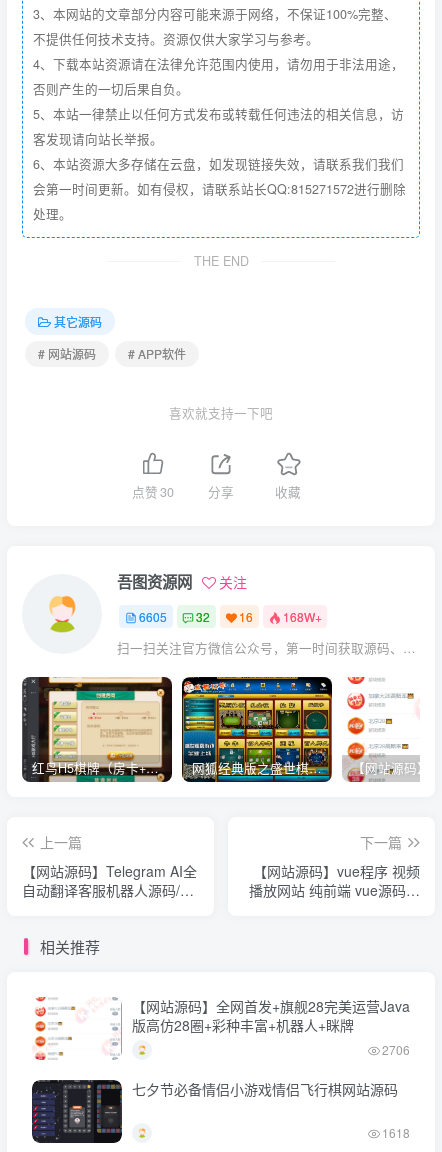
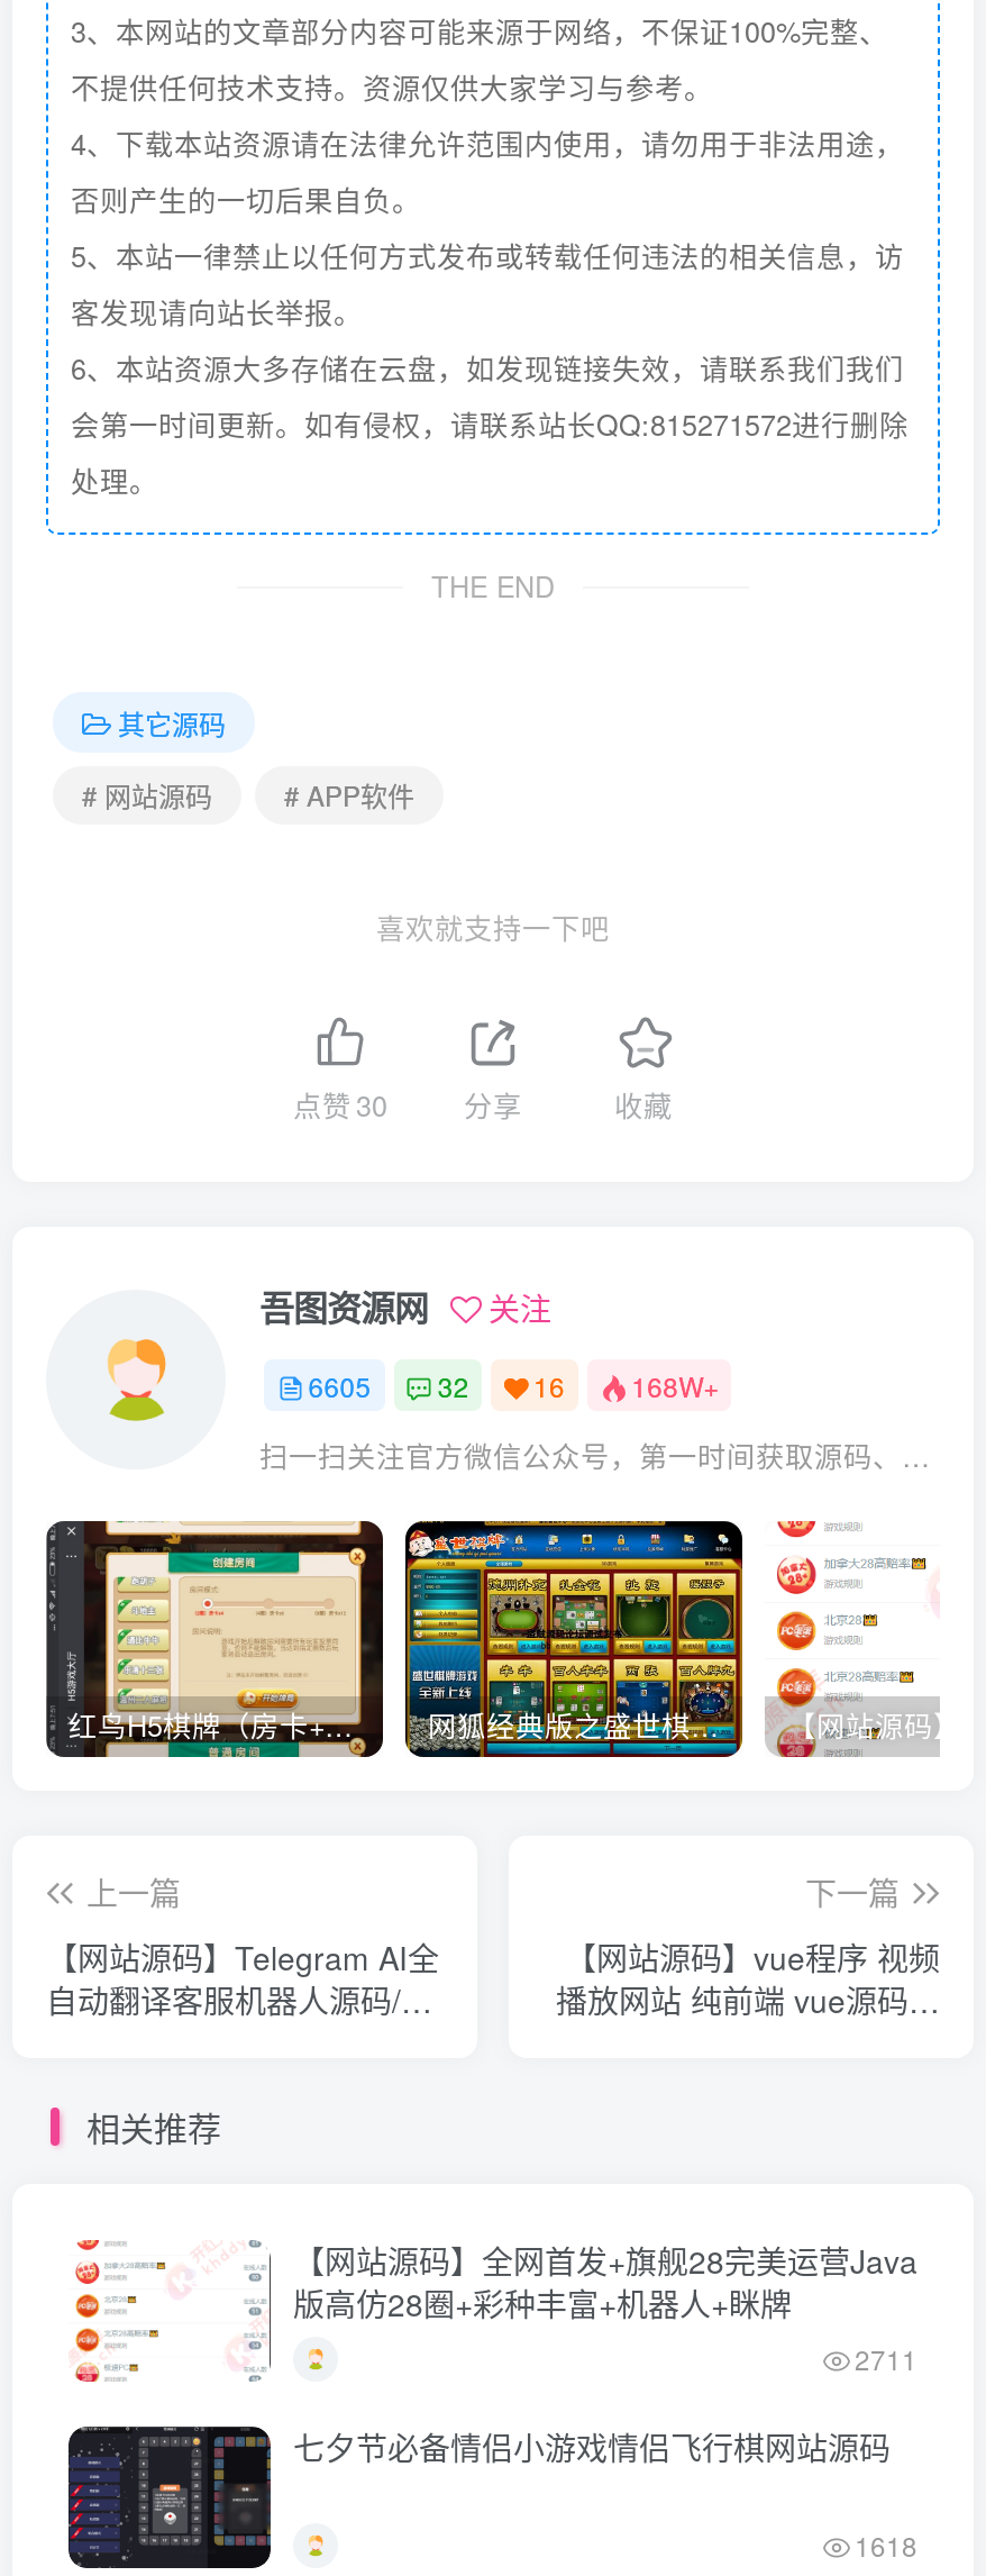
- 2706
+ 2711
